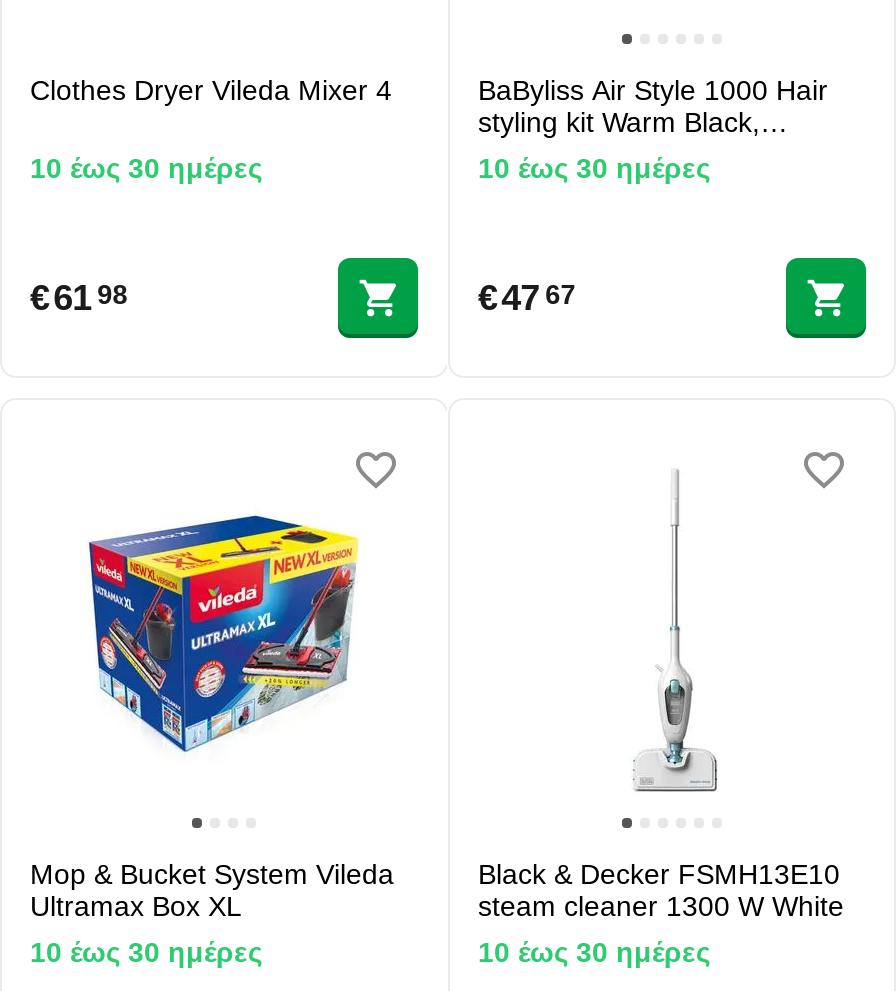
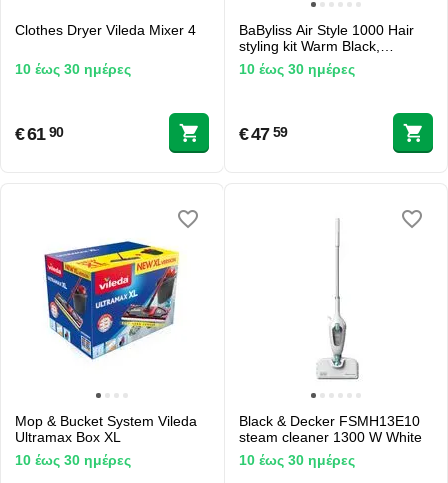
- € 61 98
+ € 61 90

- € 47 67
+ € 47 59
